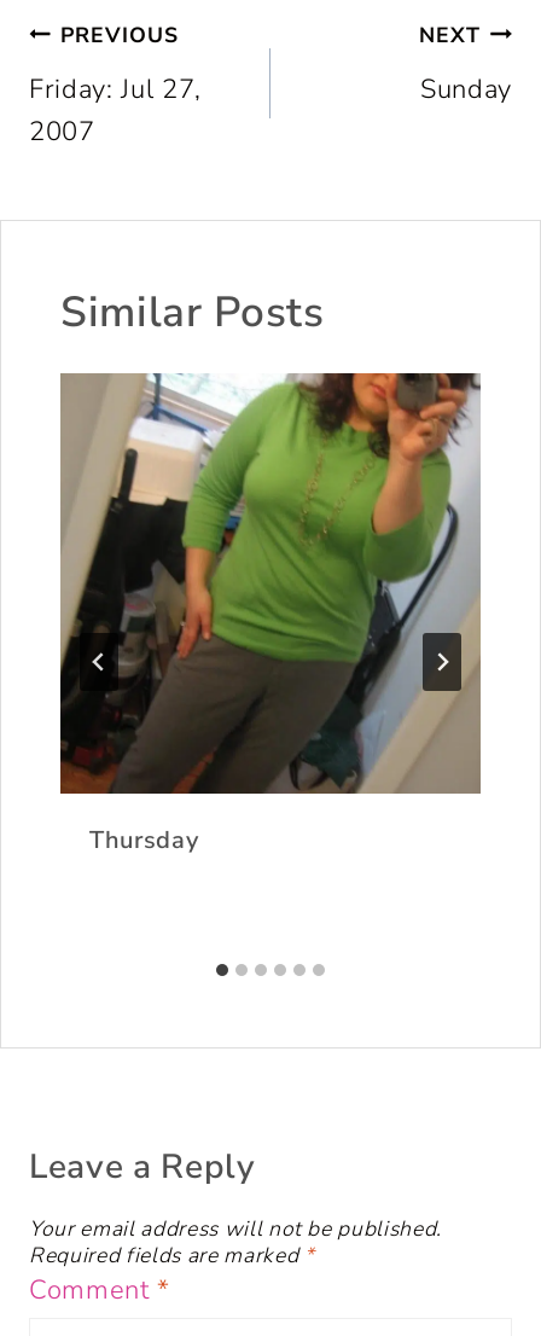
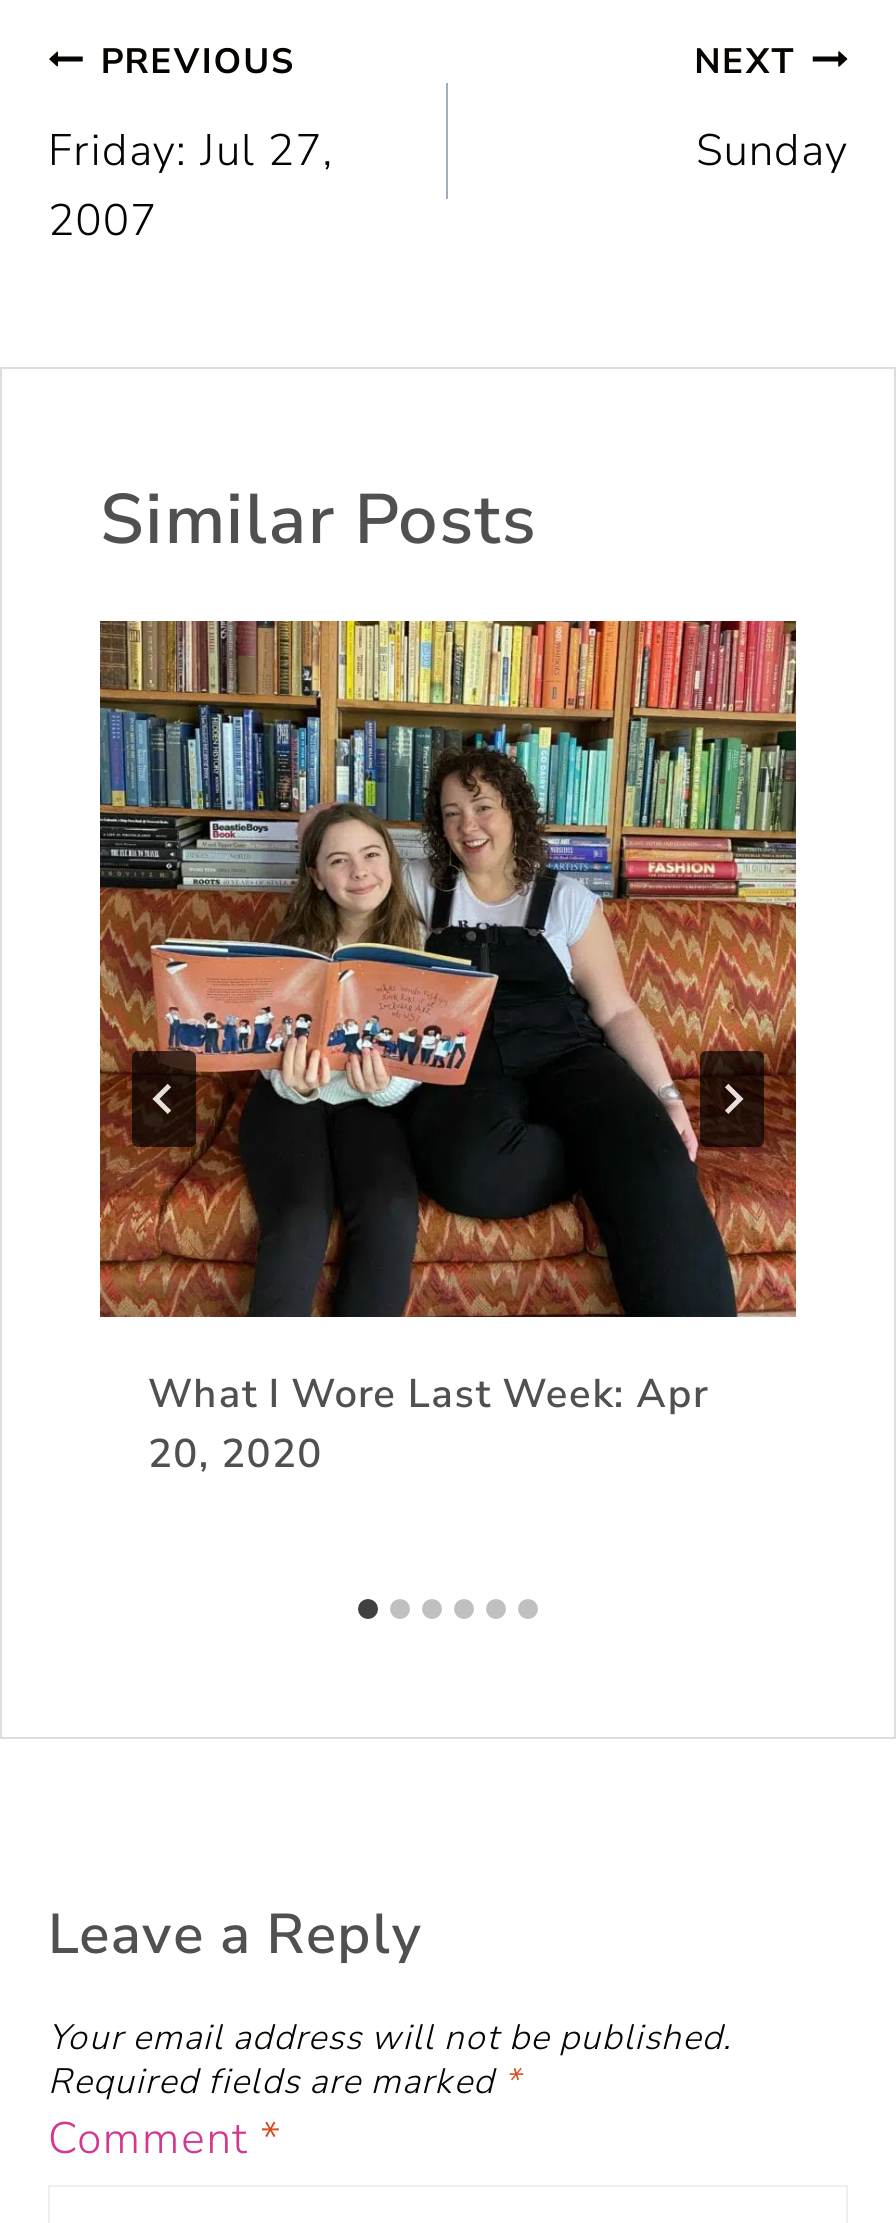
- [image]
- Thursday
+ [image]
+ What I Wore Last Week: Apr
+ 20, 2020
